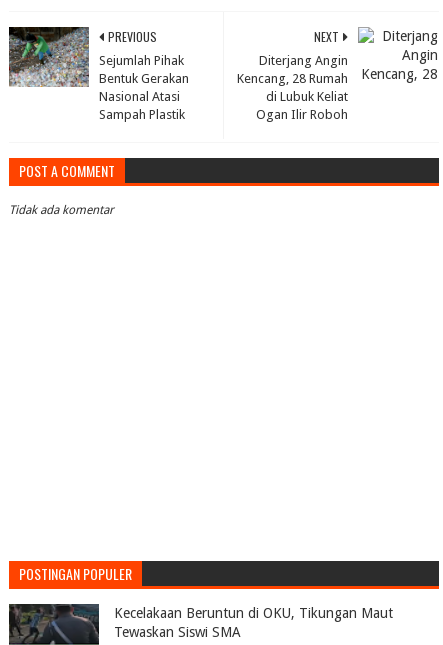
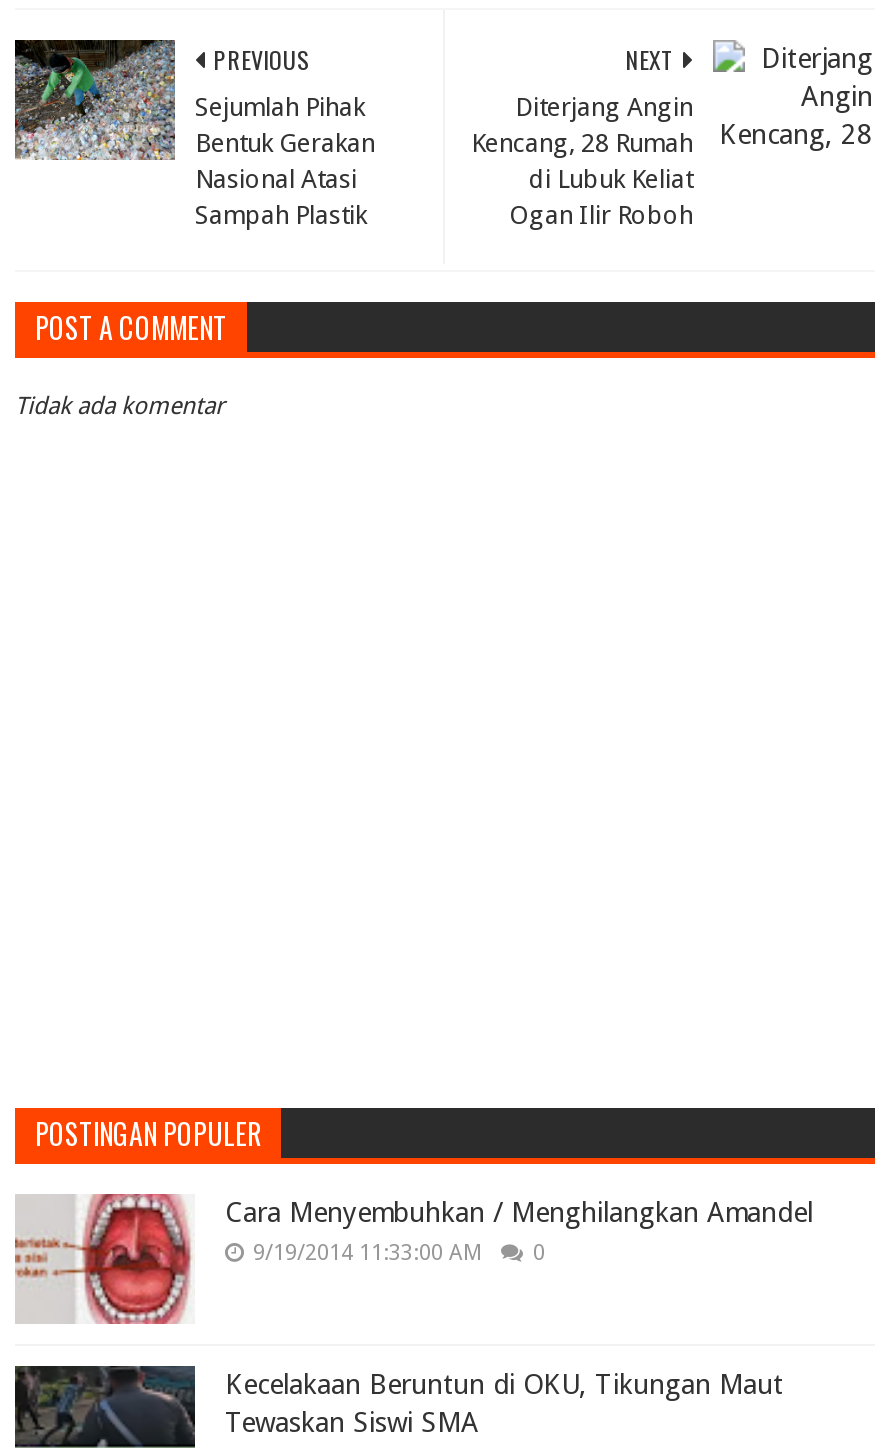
+ [image]
+ Cara Menyembuhkan / Menghilangkan Amandel
+ 9/19/2014 11:33:00 AM
+ 0
